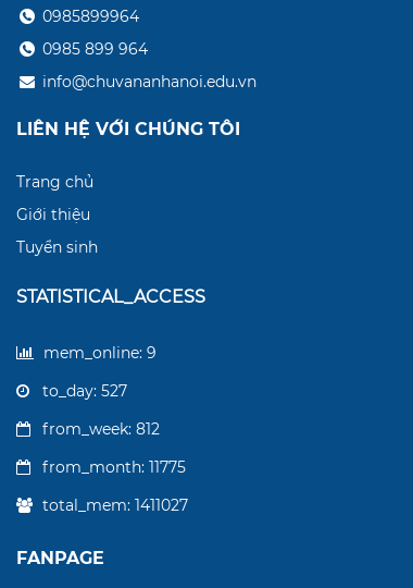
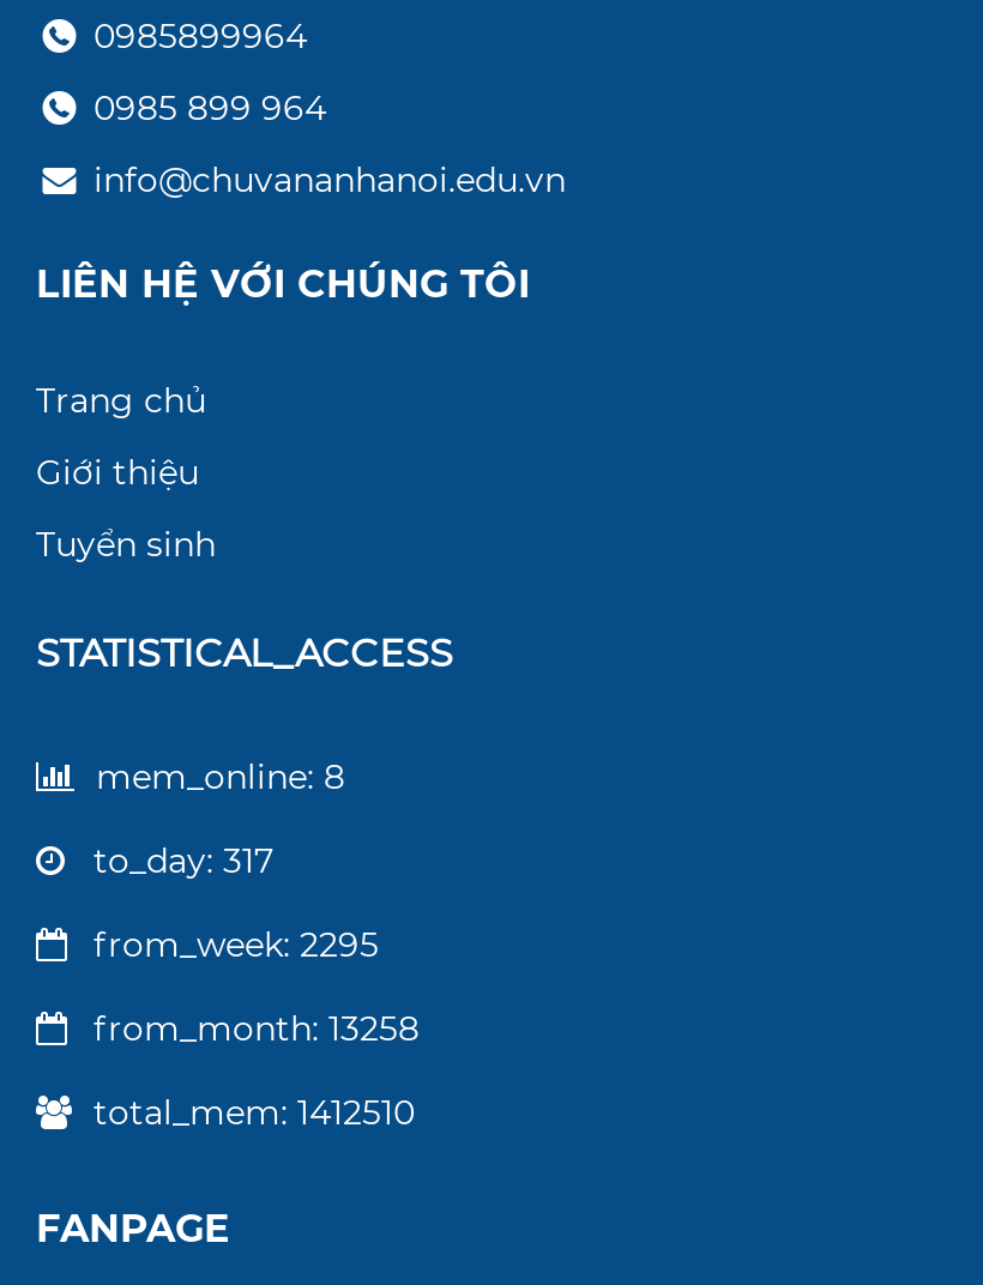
- mem_online: 9
+ mem_online: 8

- to_day: 527
+ to_day: 317

- from_week: 812
+ from_week: 2295

- from_month: 11775
+ from_month: 13258

- total_mem: 1411027
+ total_mem: 1412510
